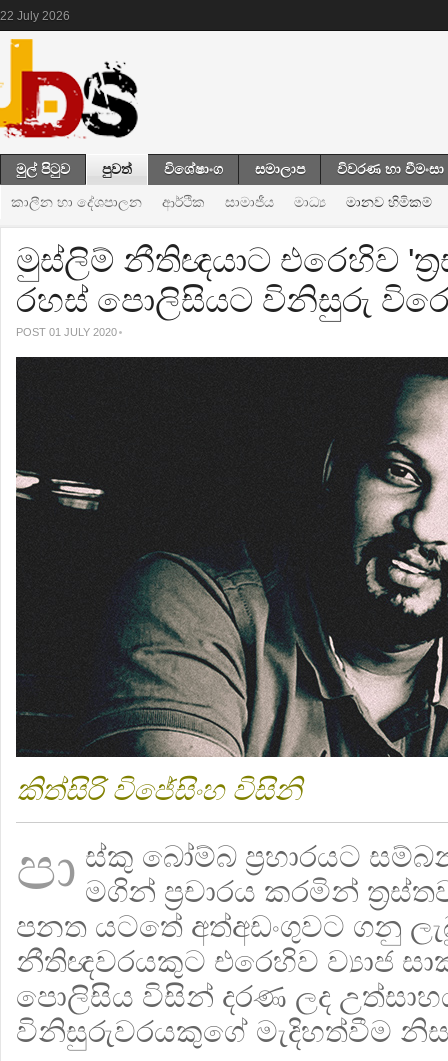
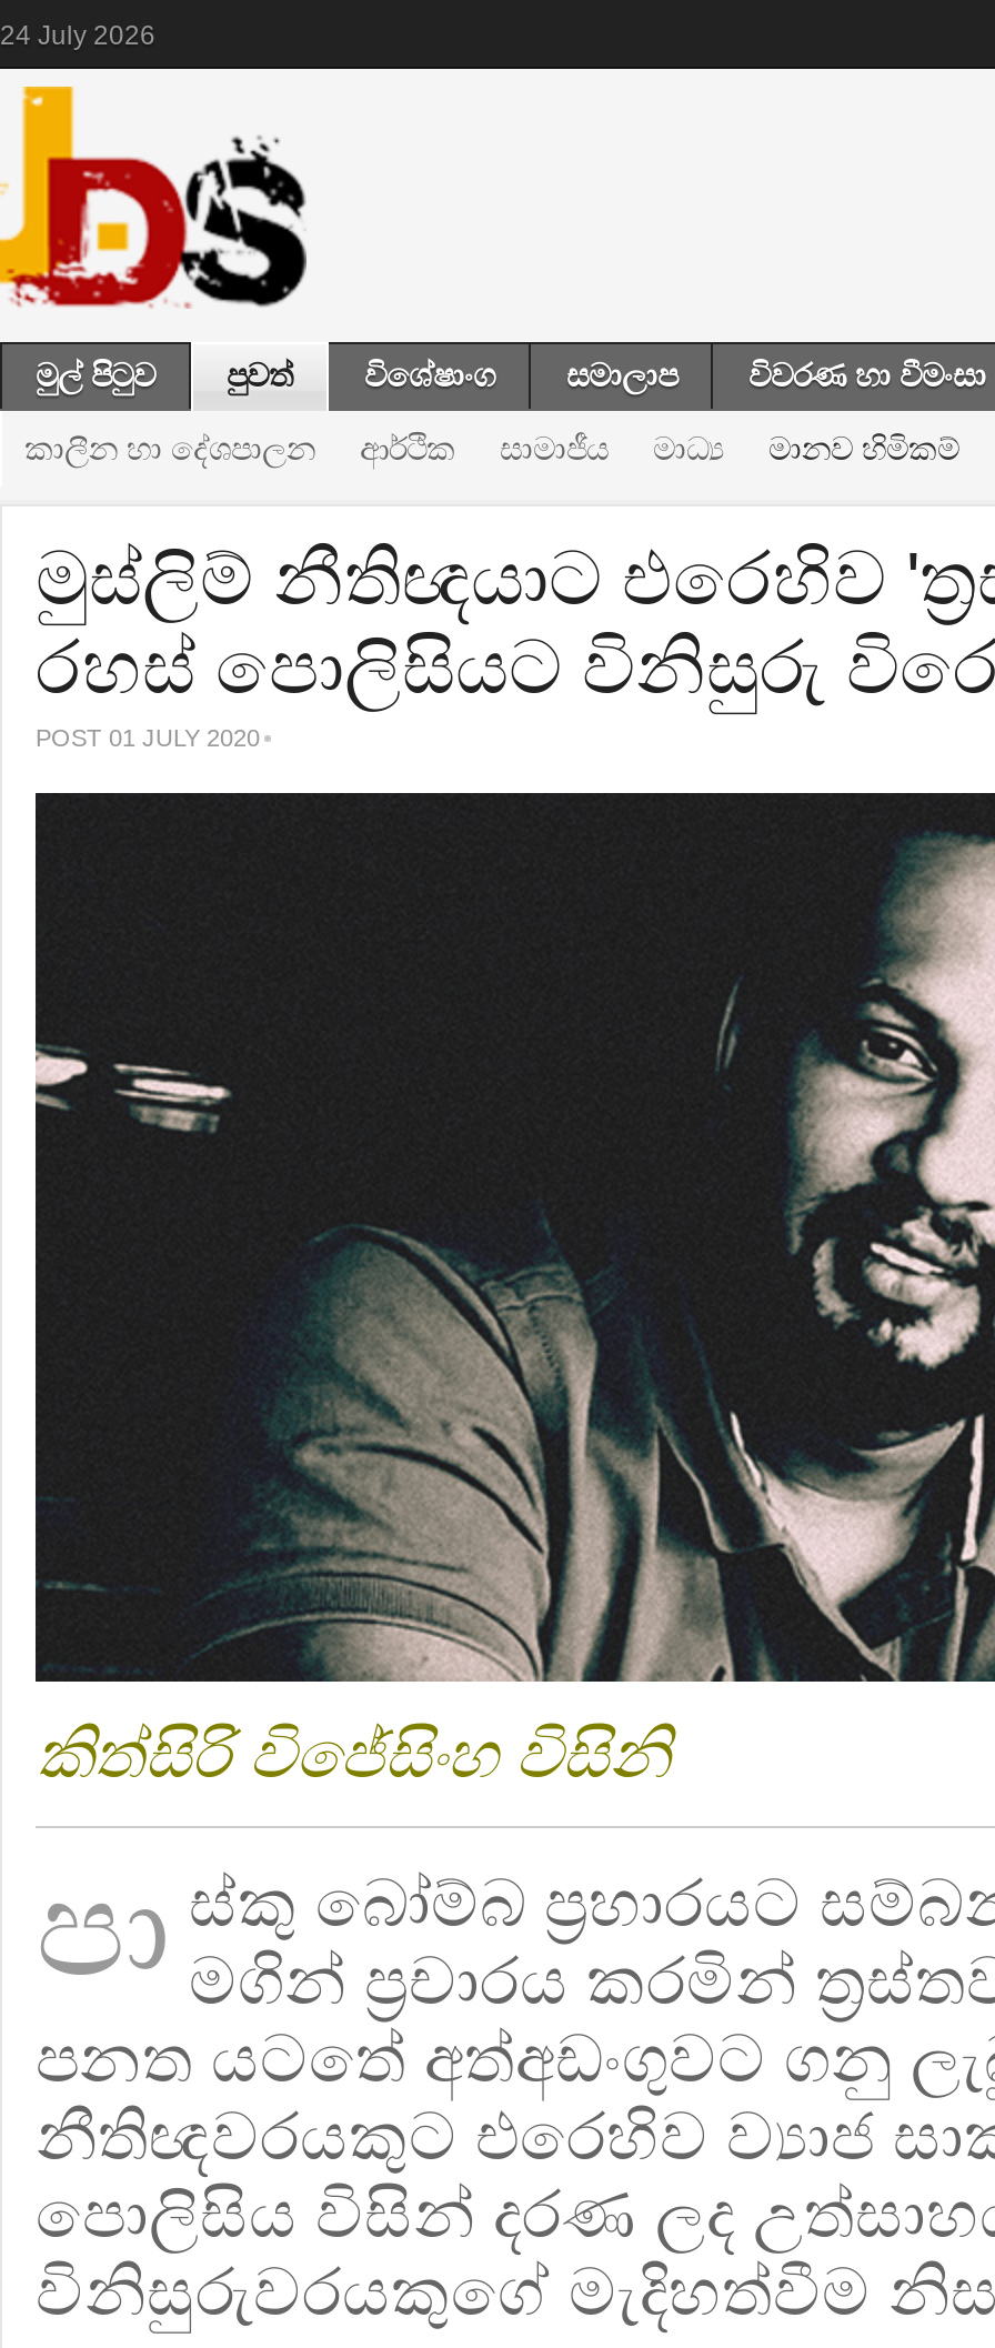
- 22 July 2026
+ 24 July 2026
